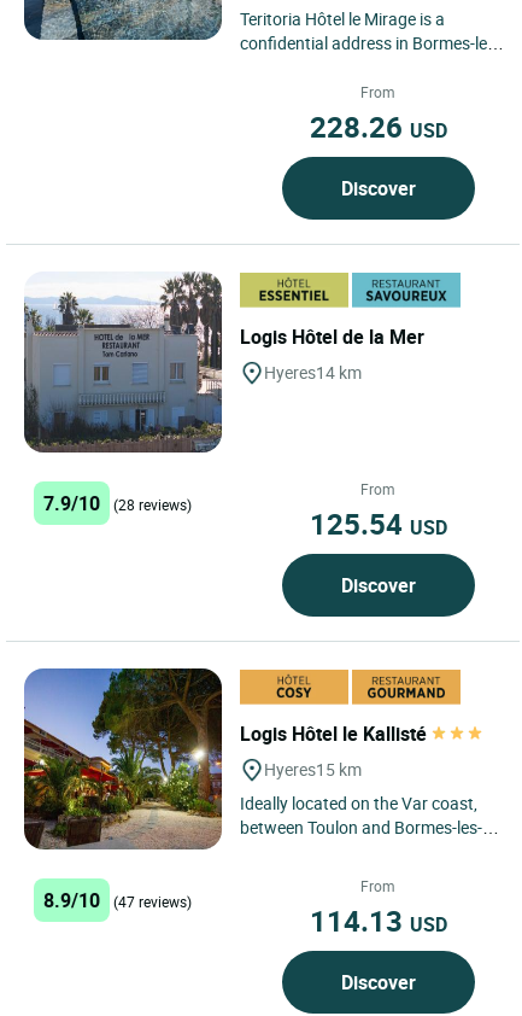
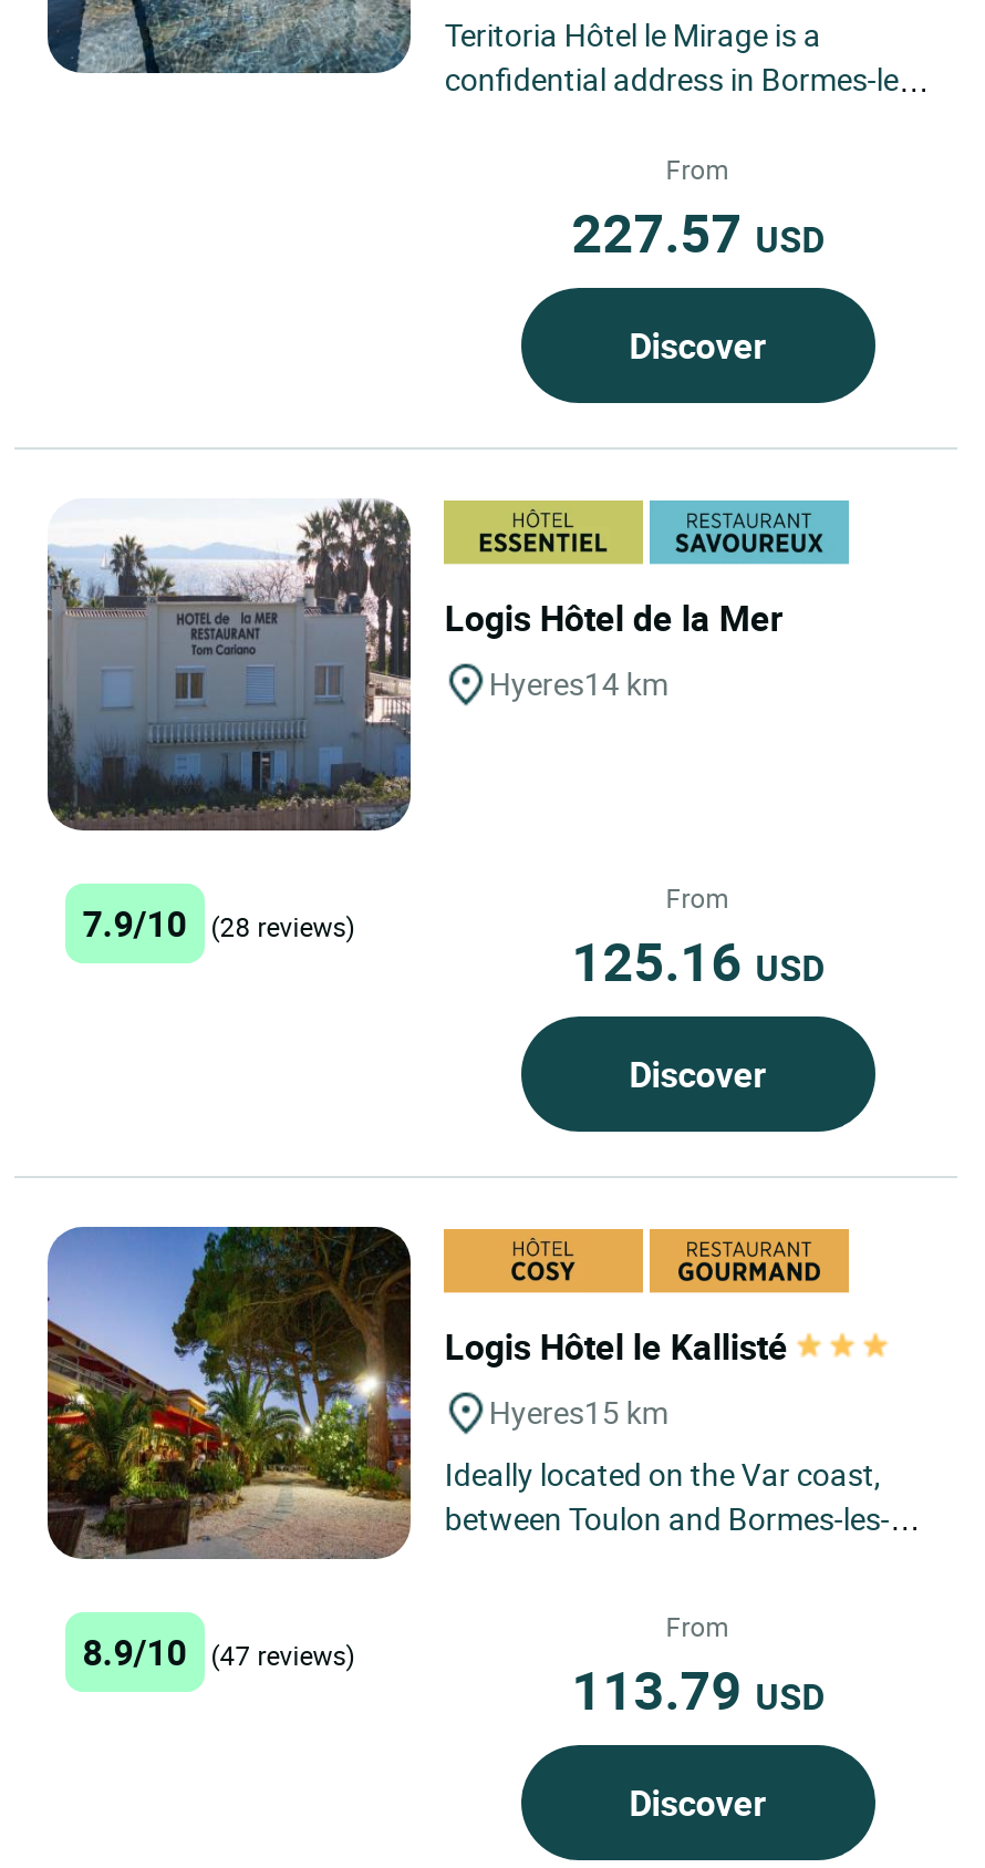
- 228.26 USD
+ 227.57 USD

- 125.54 USD
+ 125.16 USD

- 114.13 USD
+ 113.79 USD
